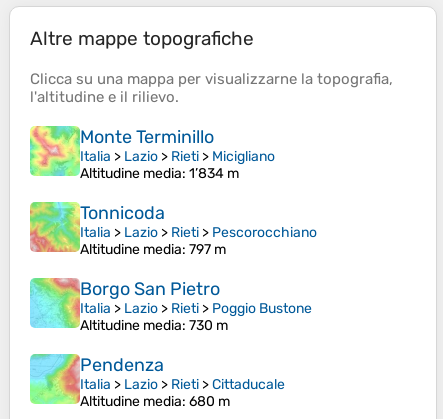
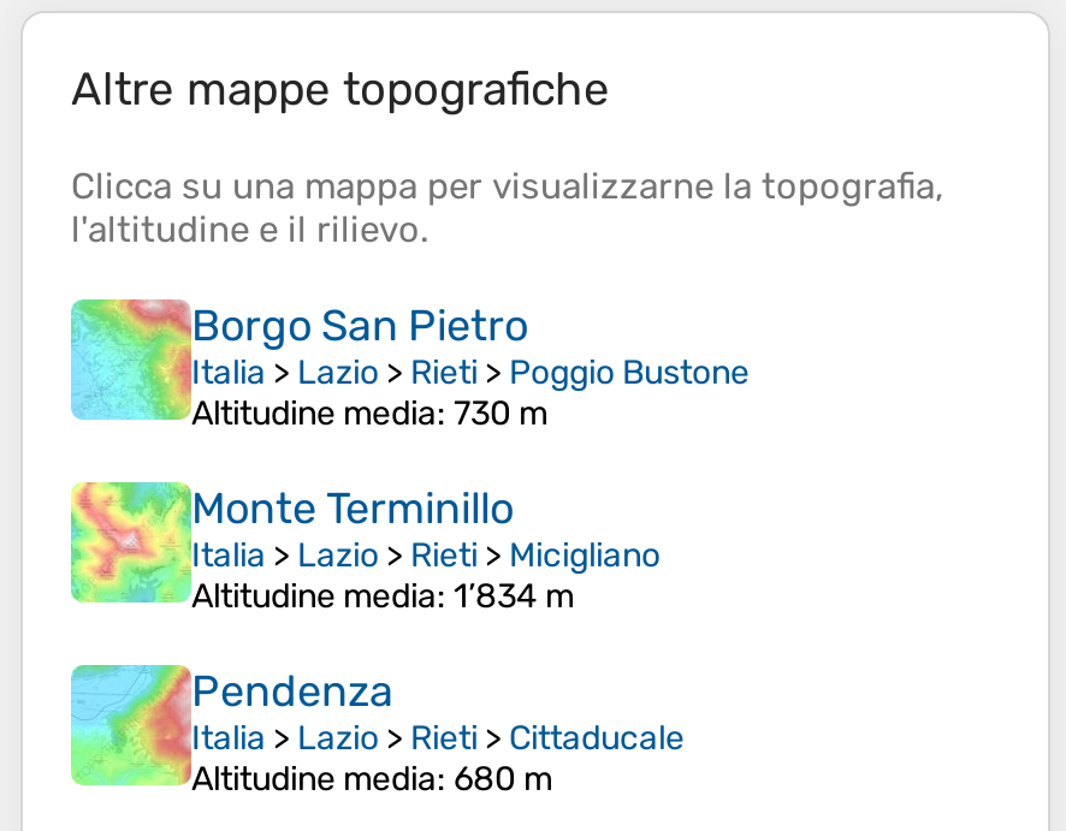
moved down: [image] | Monte Terminillo | Italia > Lazio > Rieti > Micigliano | Altitudine media: 1’834 m

- [image]
- Tonnicoda
- Italia > Lazio > Rieti > Pescorocchiano
- Altitudine media: 797 m

moved up: [image] | Borgo San Pietro | Italia > Lazio > Rieti > Poggio Bustone | Altitudine media: 730 m
